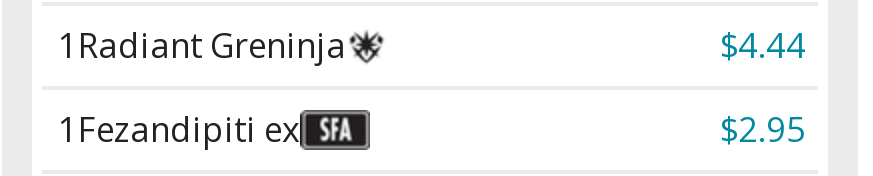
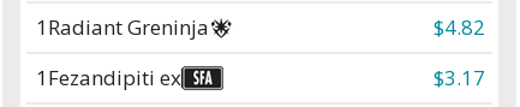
- $4.44
+ $4.82

- $2.95
+ $3.17
